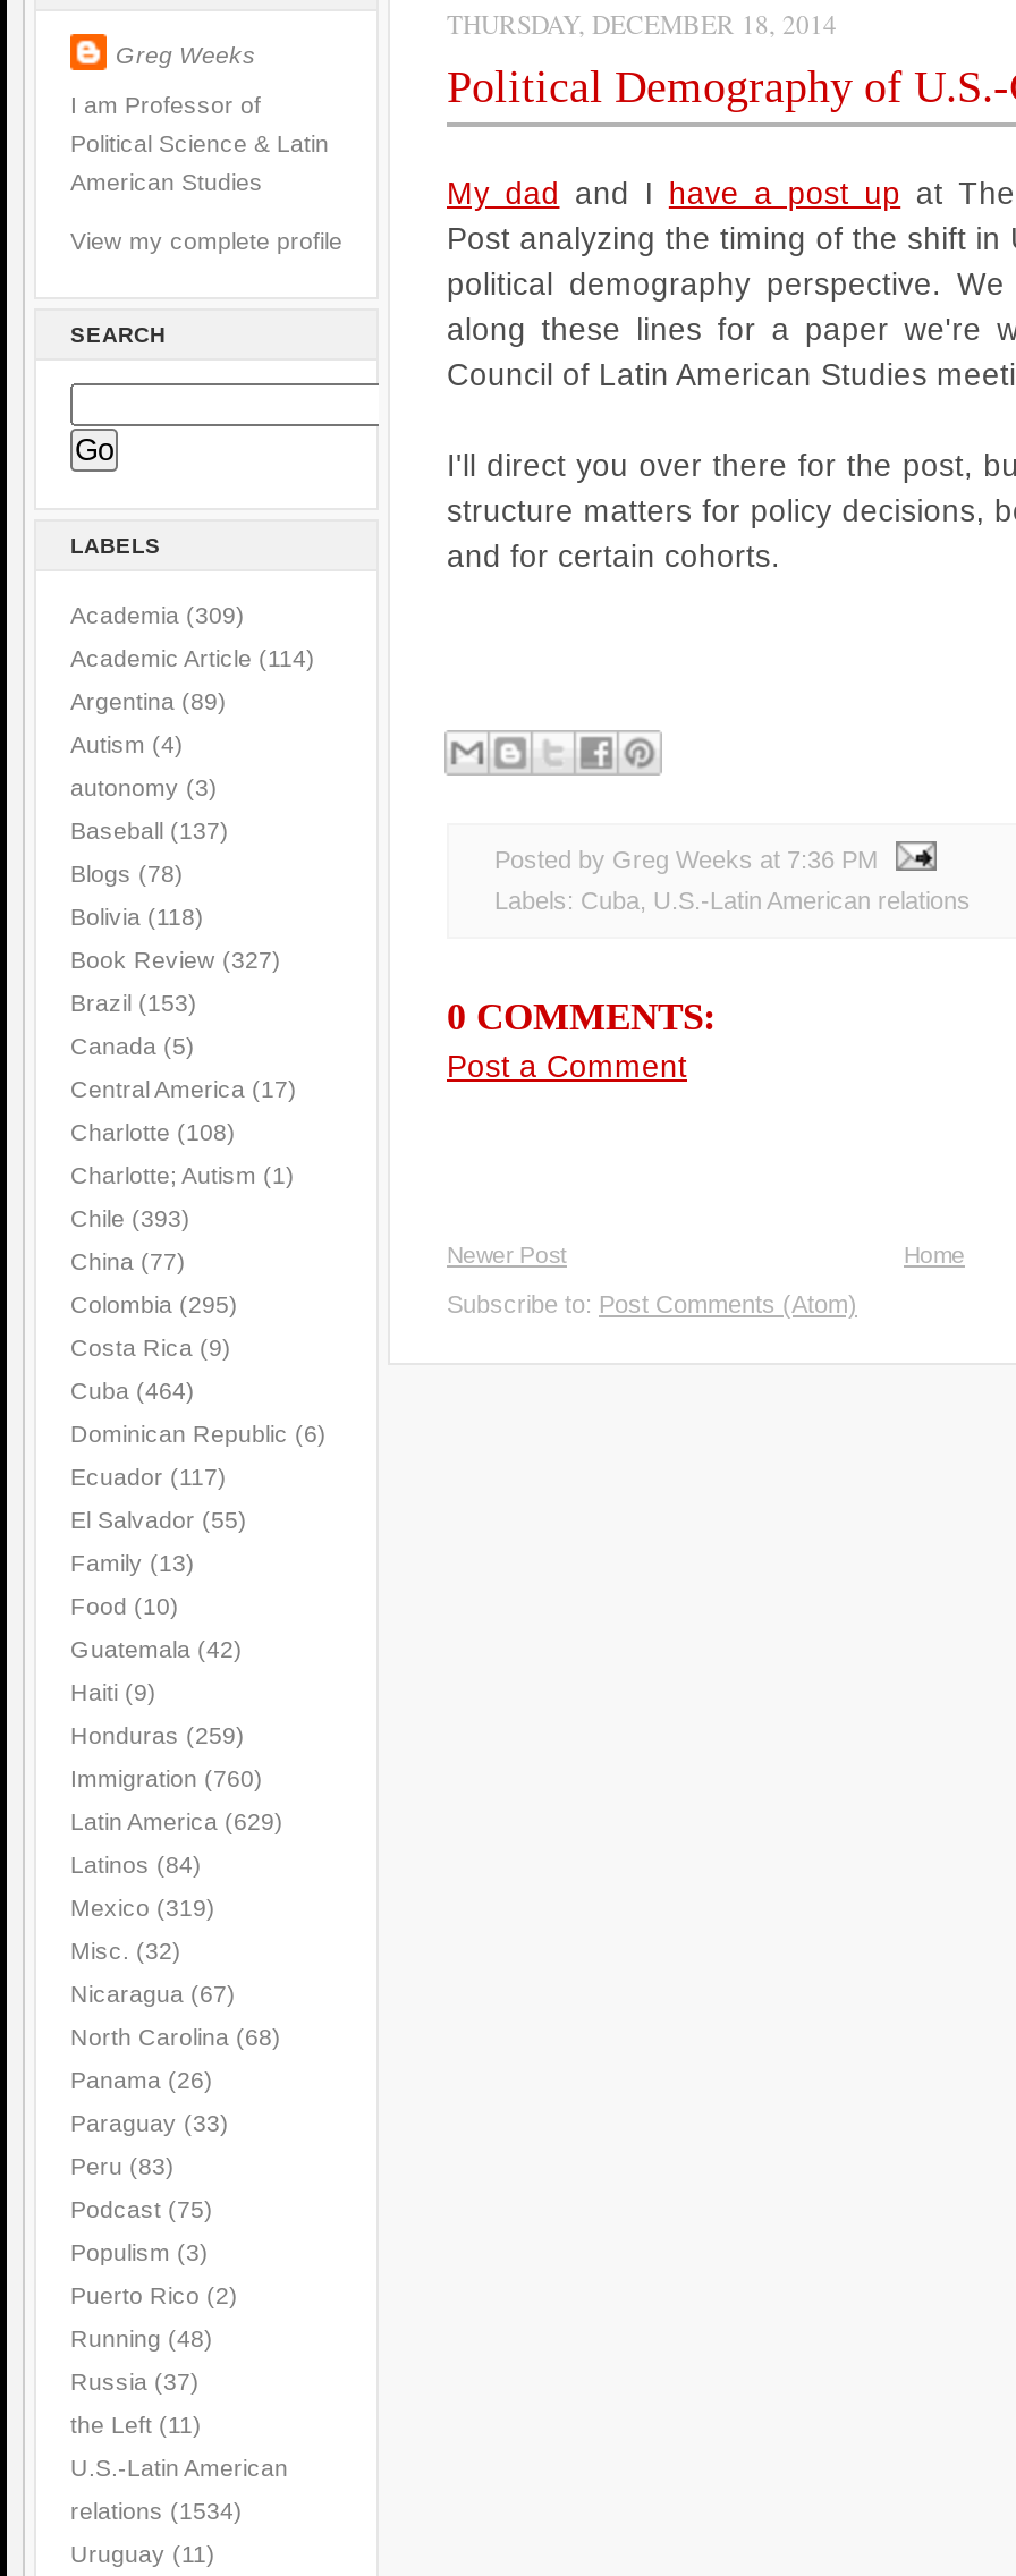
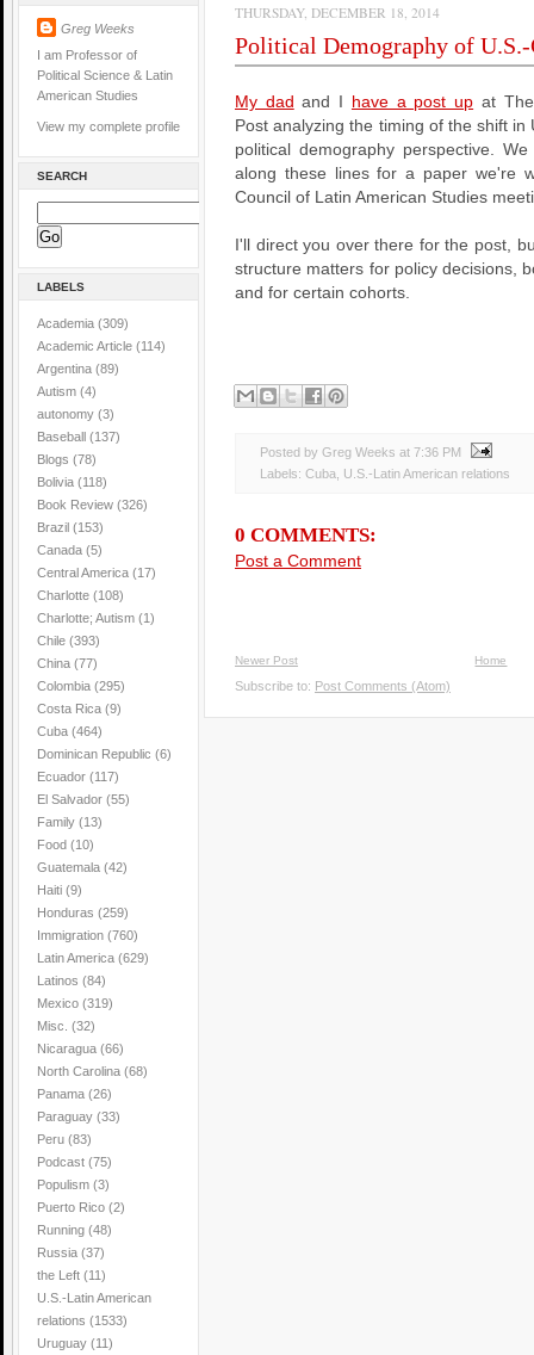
- Book Review (327)
+ Book Review (326)

- Nicaragua (67)
+ Nicaragua (66)

- relations (1534)
+ relations (1533)
